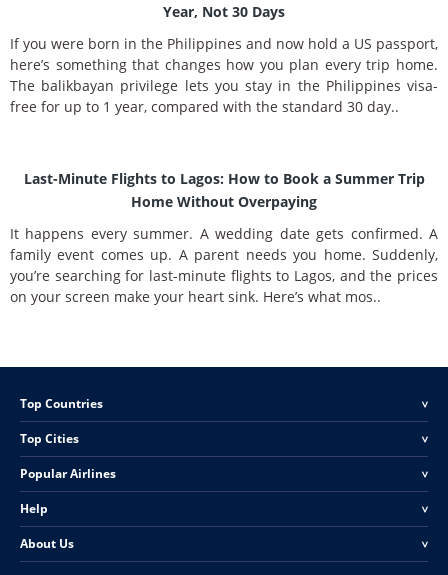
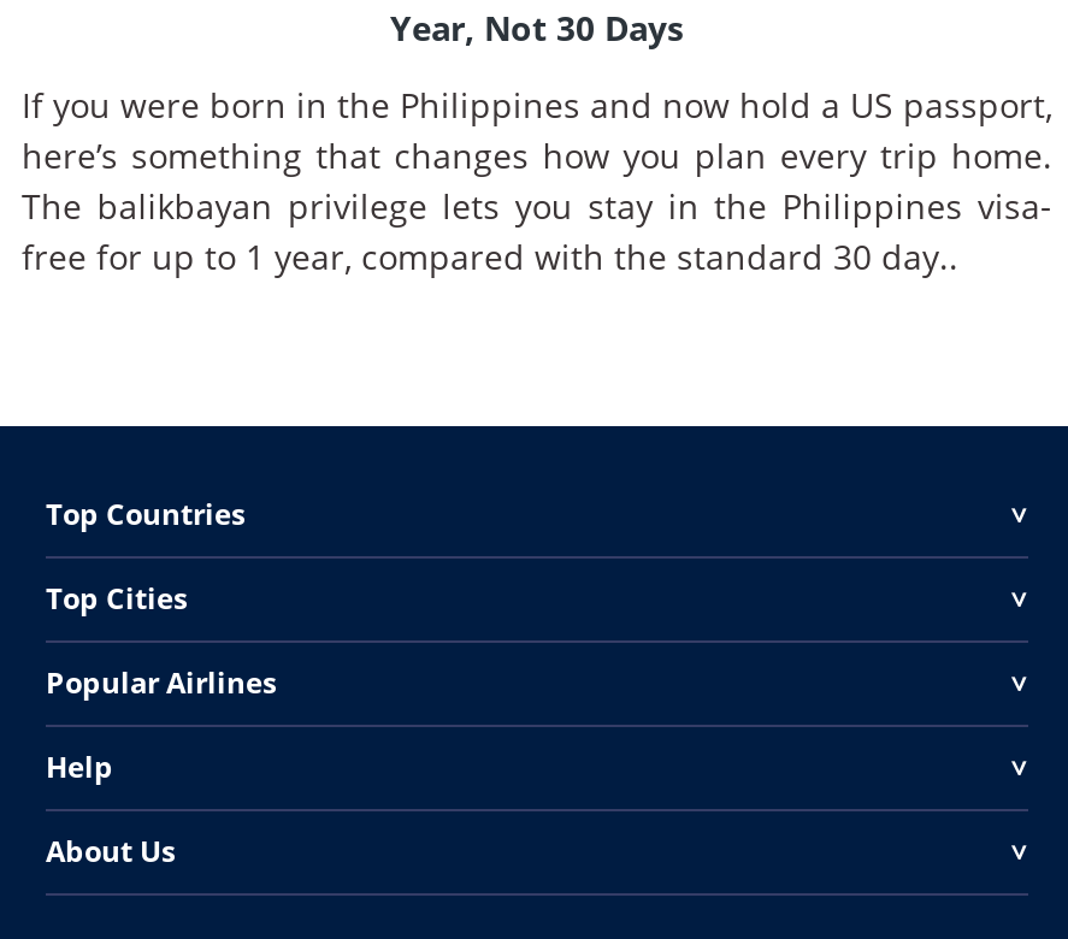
- Last-Minute Flights to Lagos: How to Book a Summer Trip
- Home Without Overpaying
- It happens every summer. A wedding date gets confirmed. A
- family event comes up. A parent needs you home. Suddenly,
- you’re searching for last-minute flights to Lagos, and the prices
- on your screen make your heart sink. Here’s what mos..
